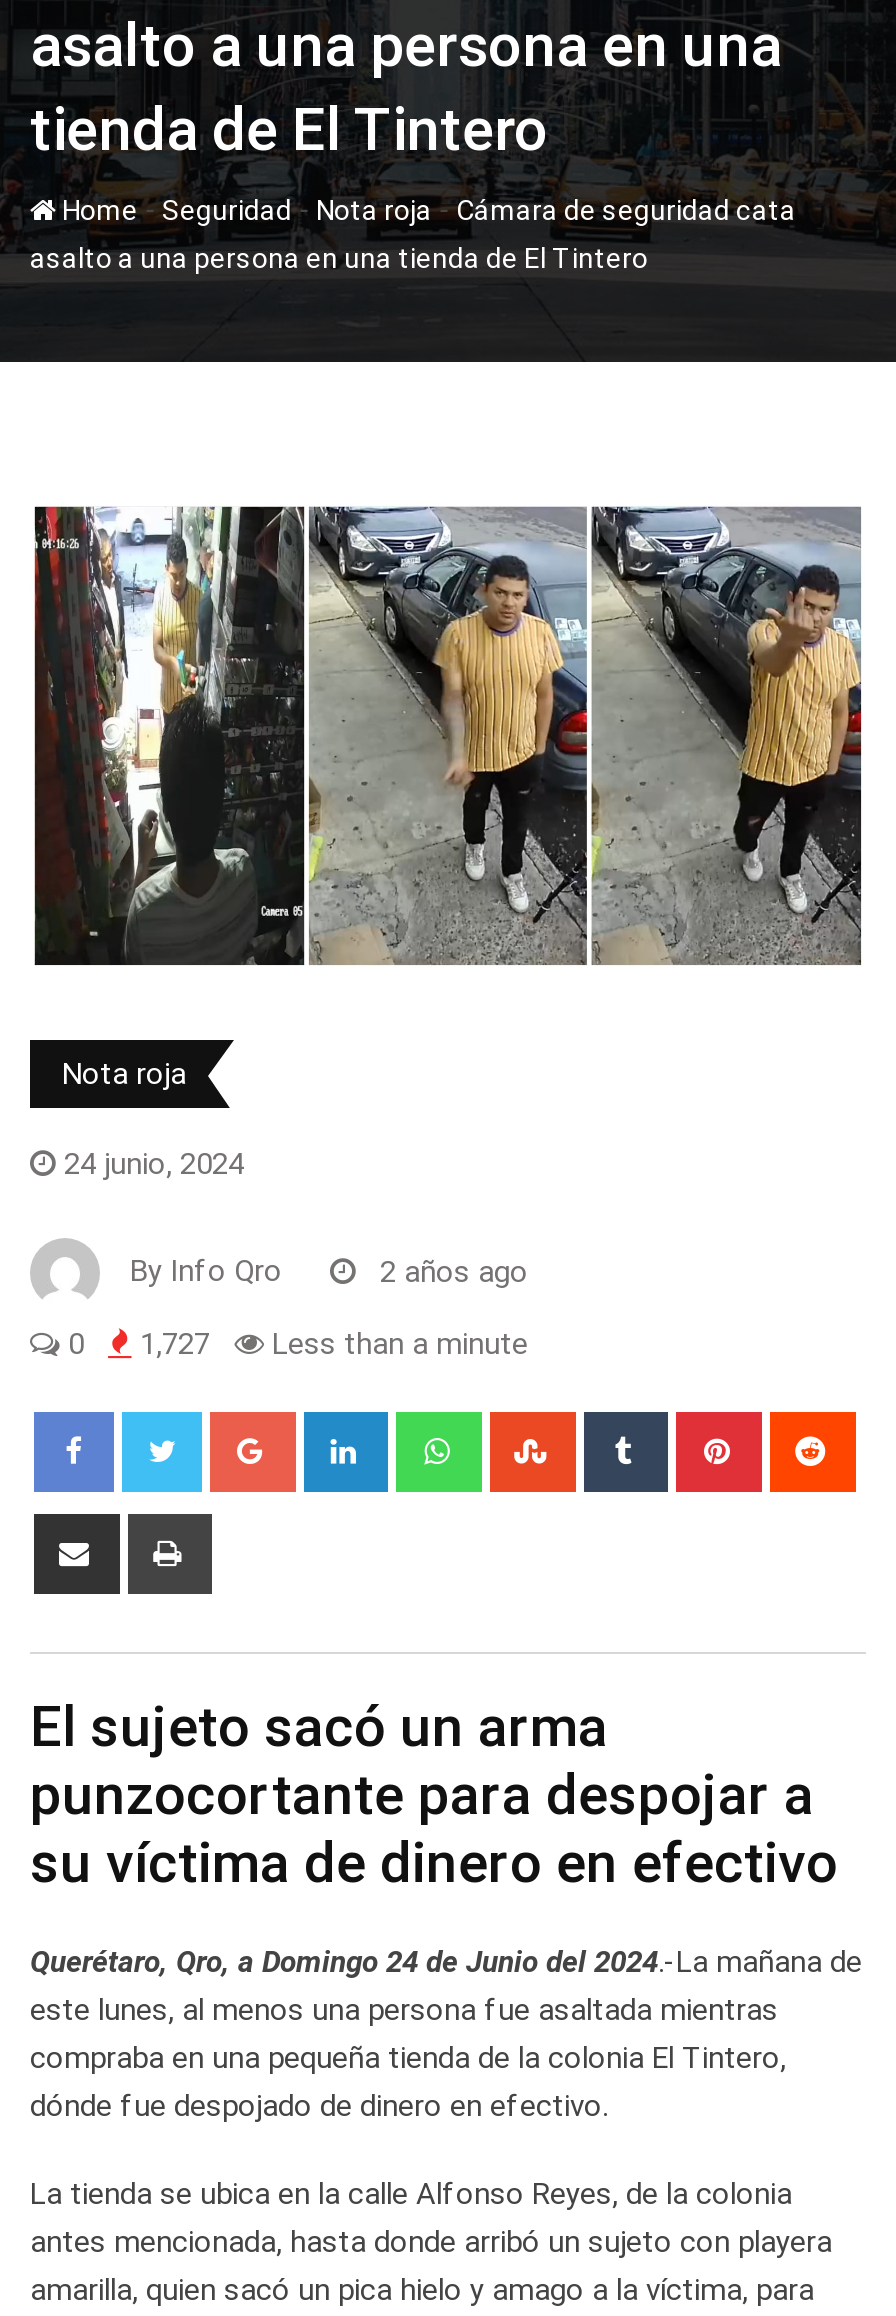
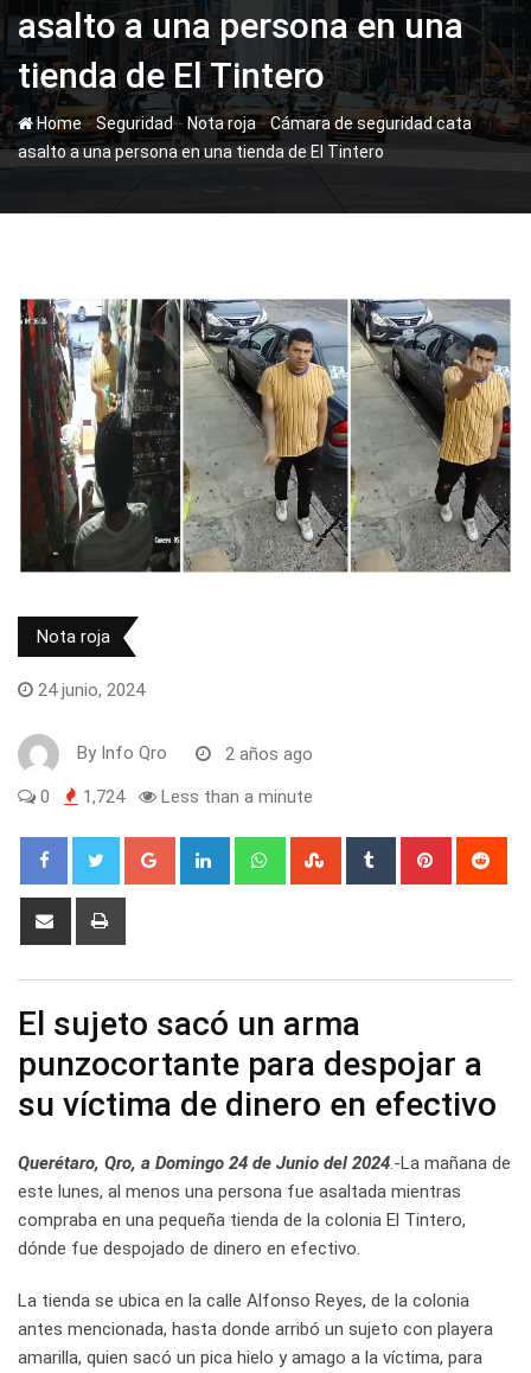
- 0 1,727 Less than a minute
+ 0 1,724 Less than a minute
